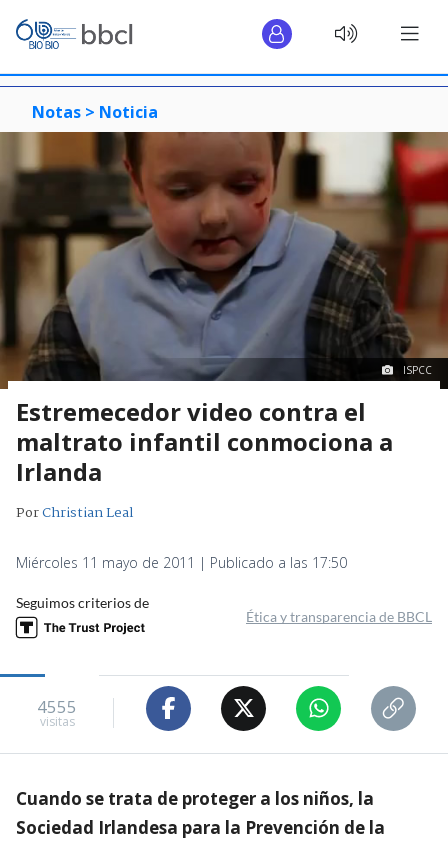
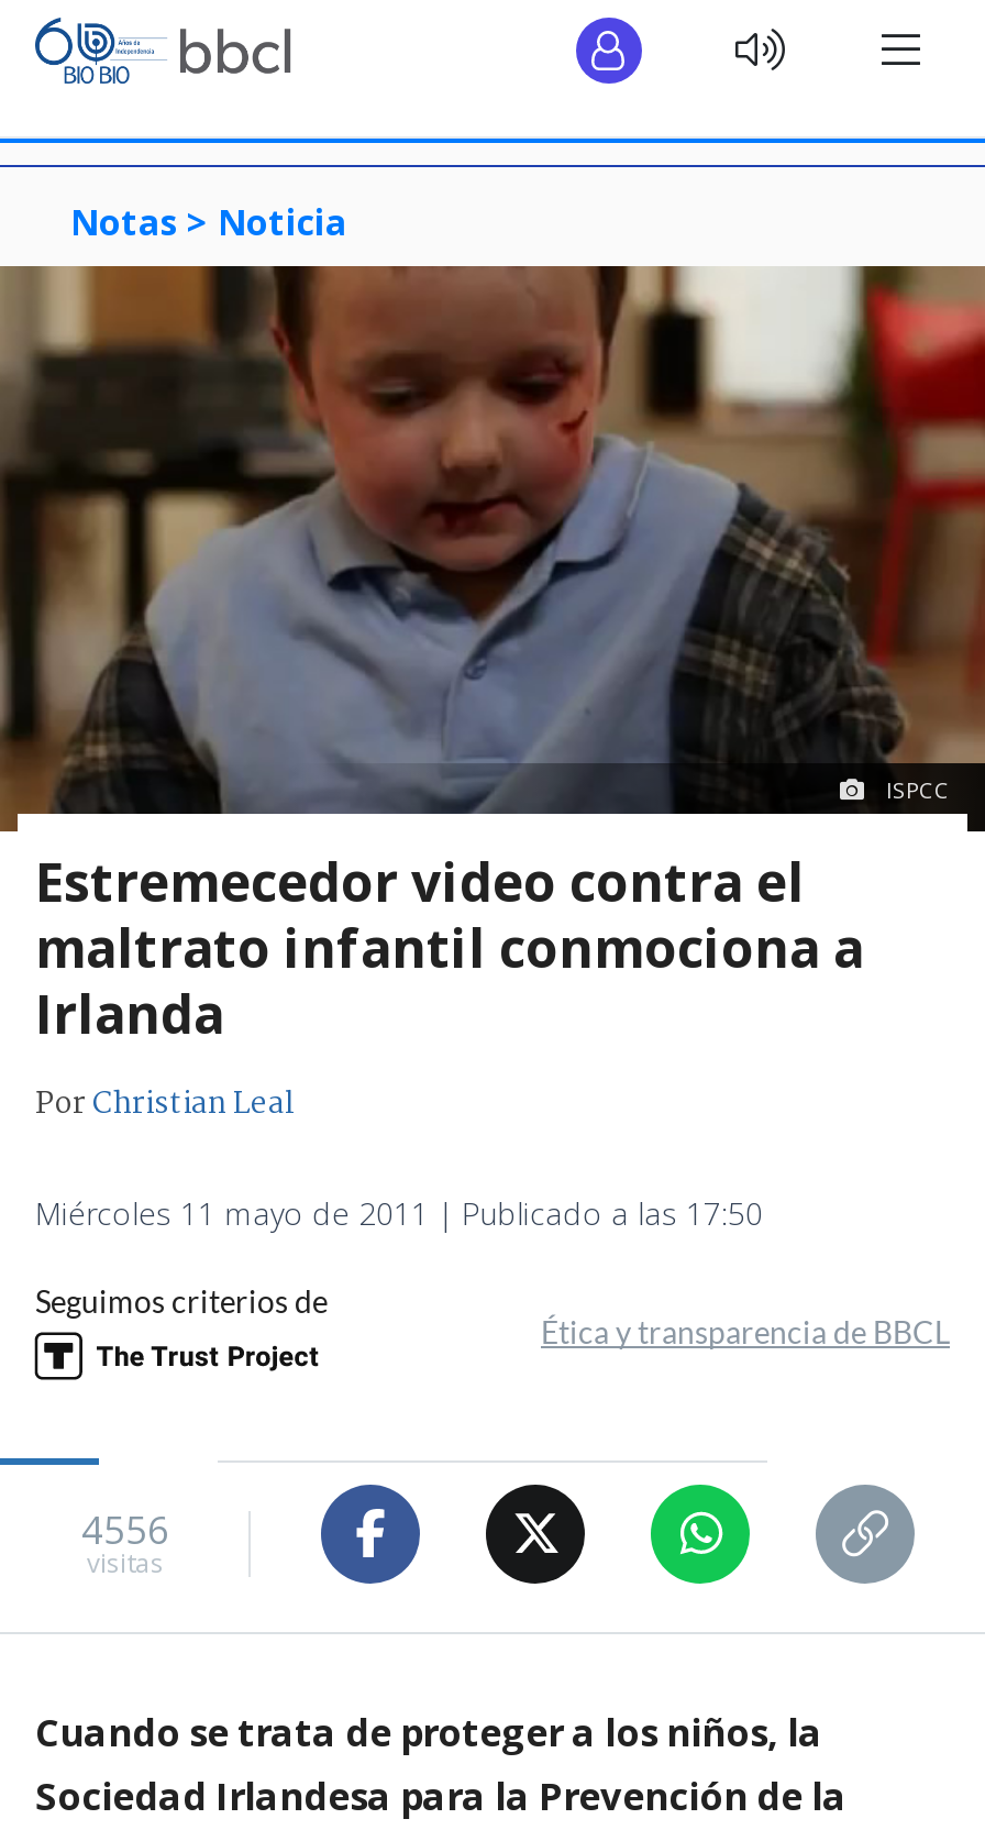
- 4555
+ 4556
